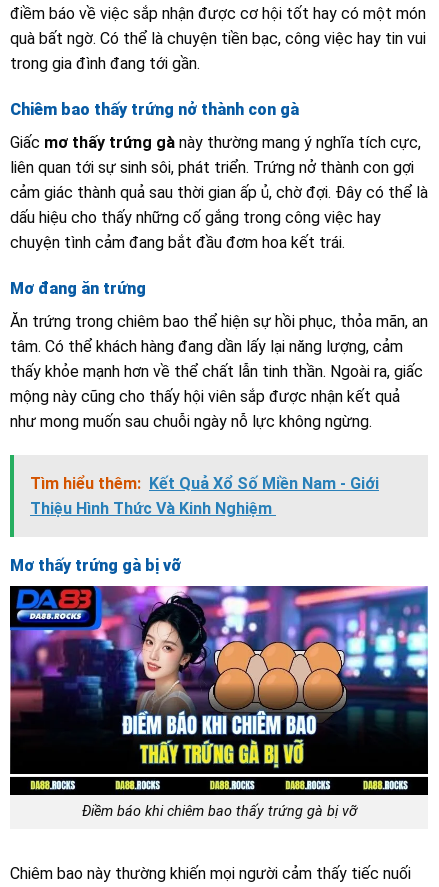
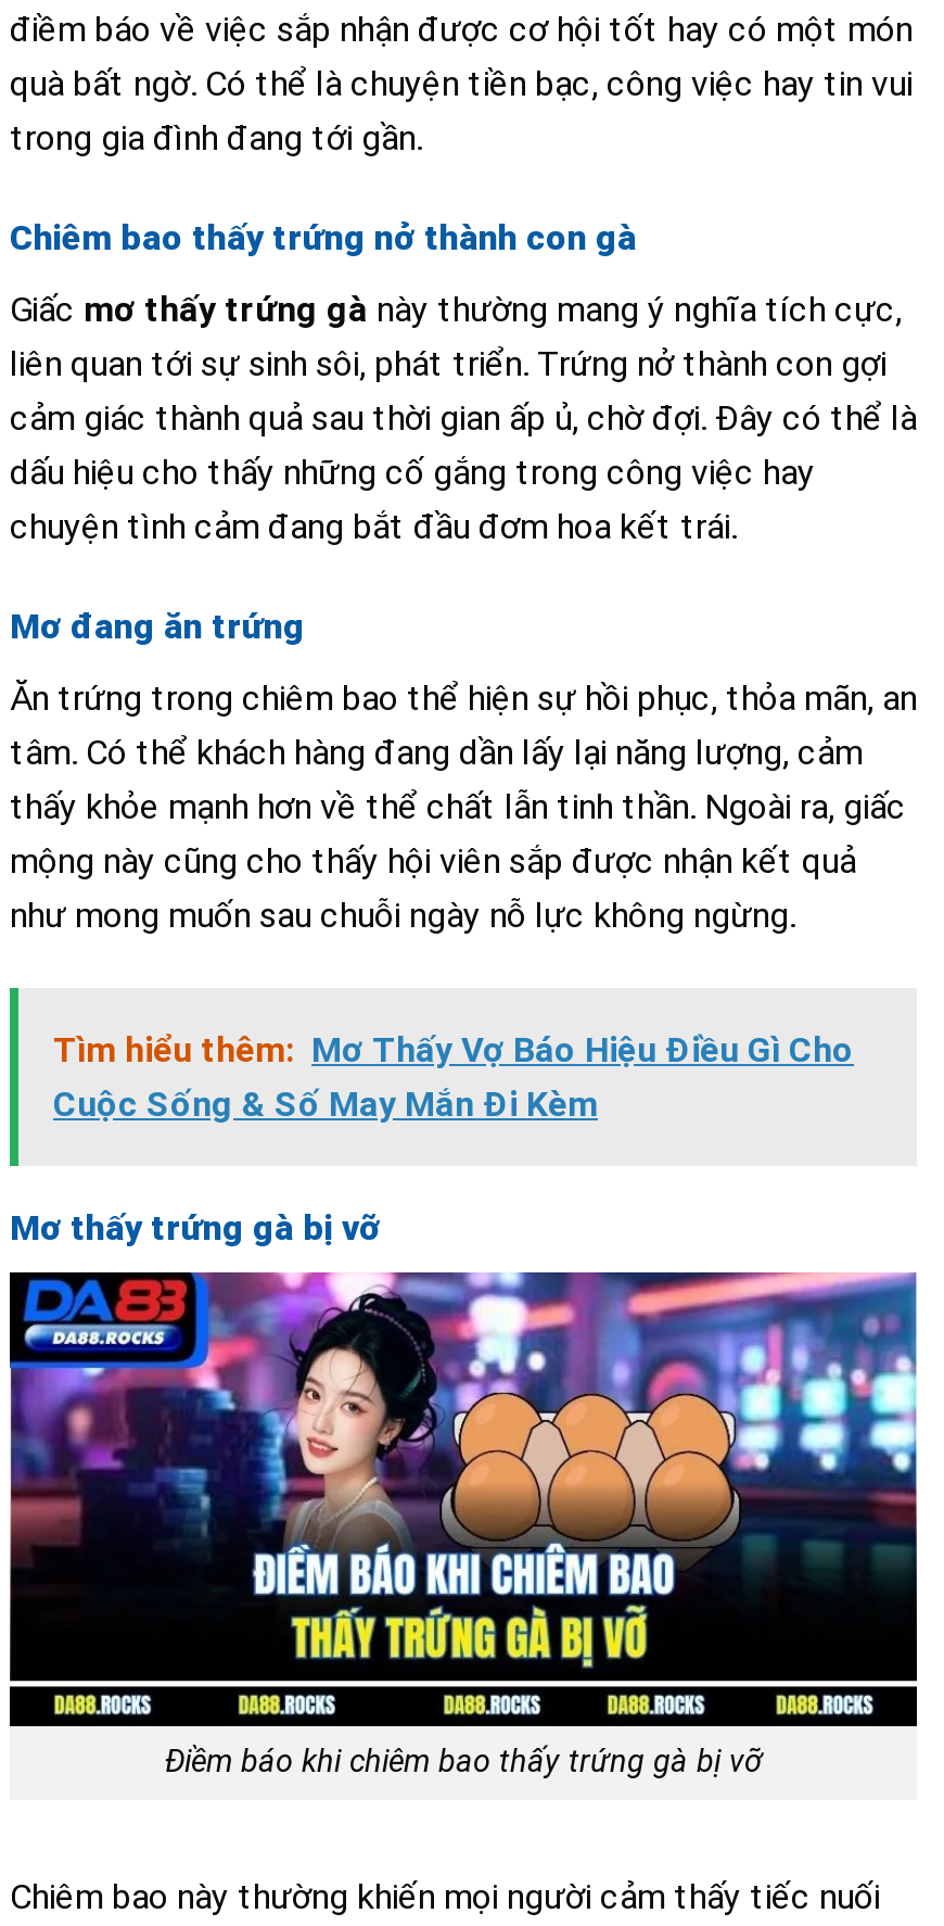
- Tìm hiểu thêm: Kết Quả Xổ Số Miền Nam - Giới
- Thiệu Hình Thức Và Kinh Nghiệm
+ Tìm hiểu thêm: Mơ Thấy Vợ Báo Hiệu Điều Gì Cho
+ Cuộc Sống & Số May Mắn Đi Kèm
